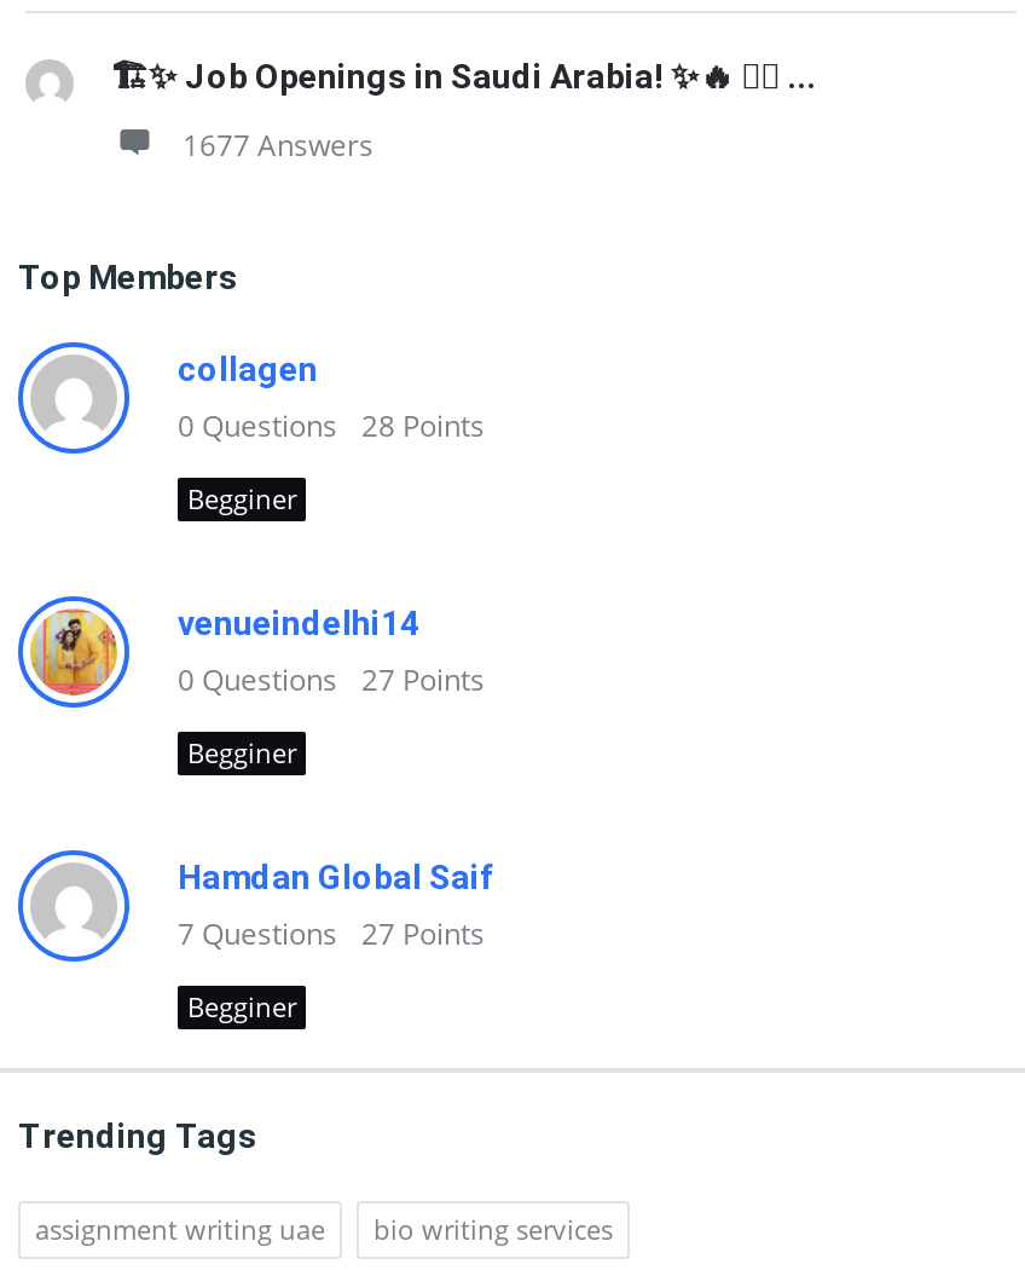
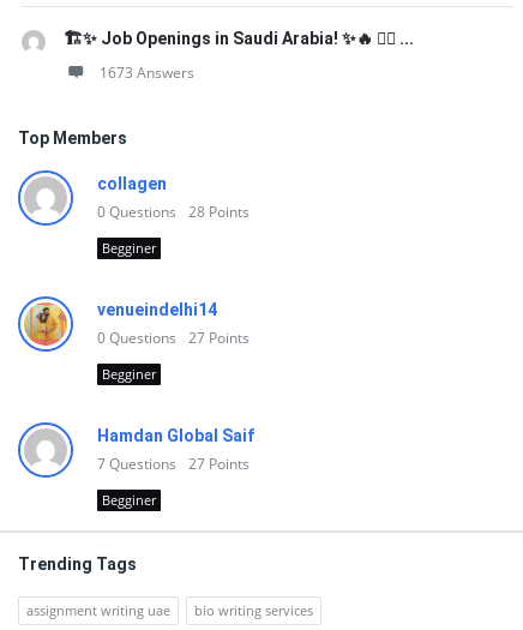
- 1677 Answers
+ 1673 Answers
